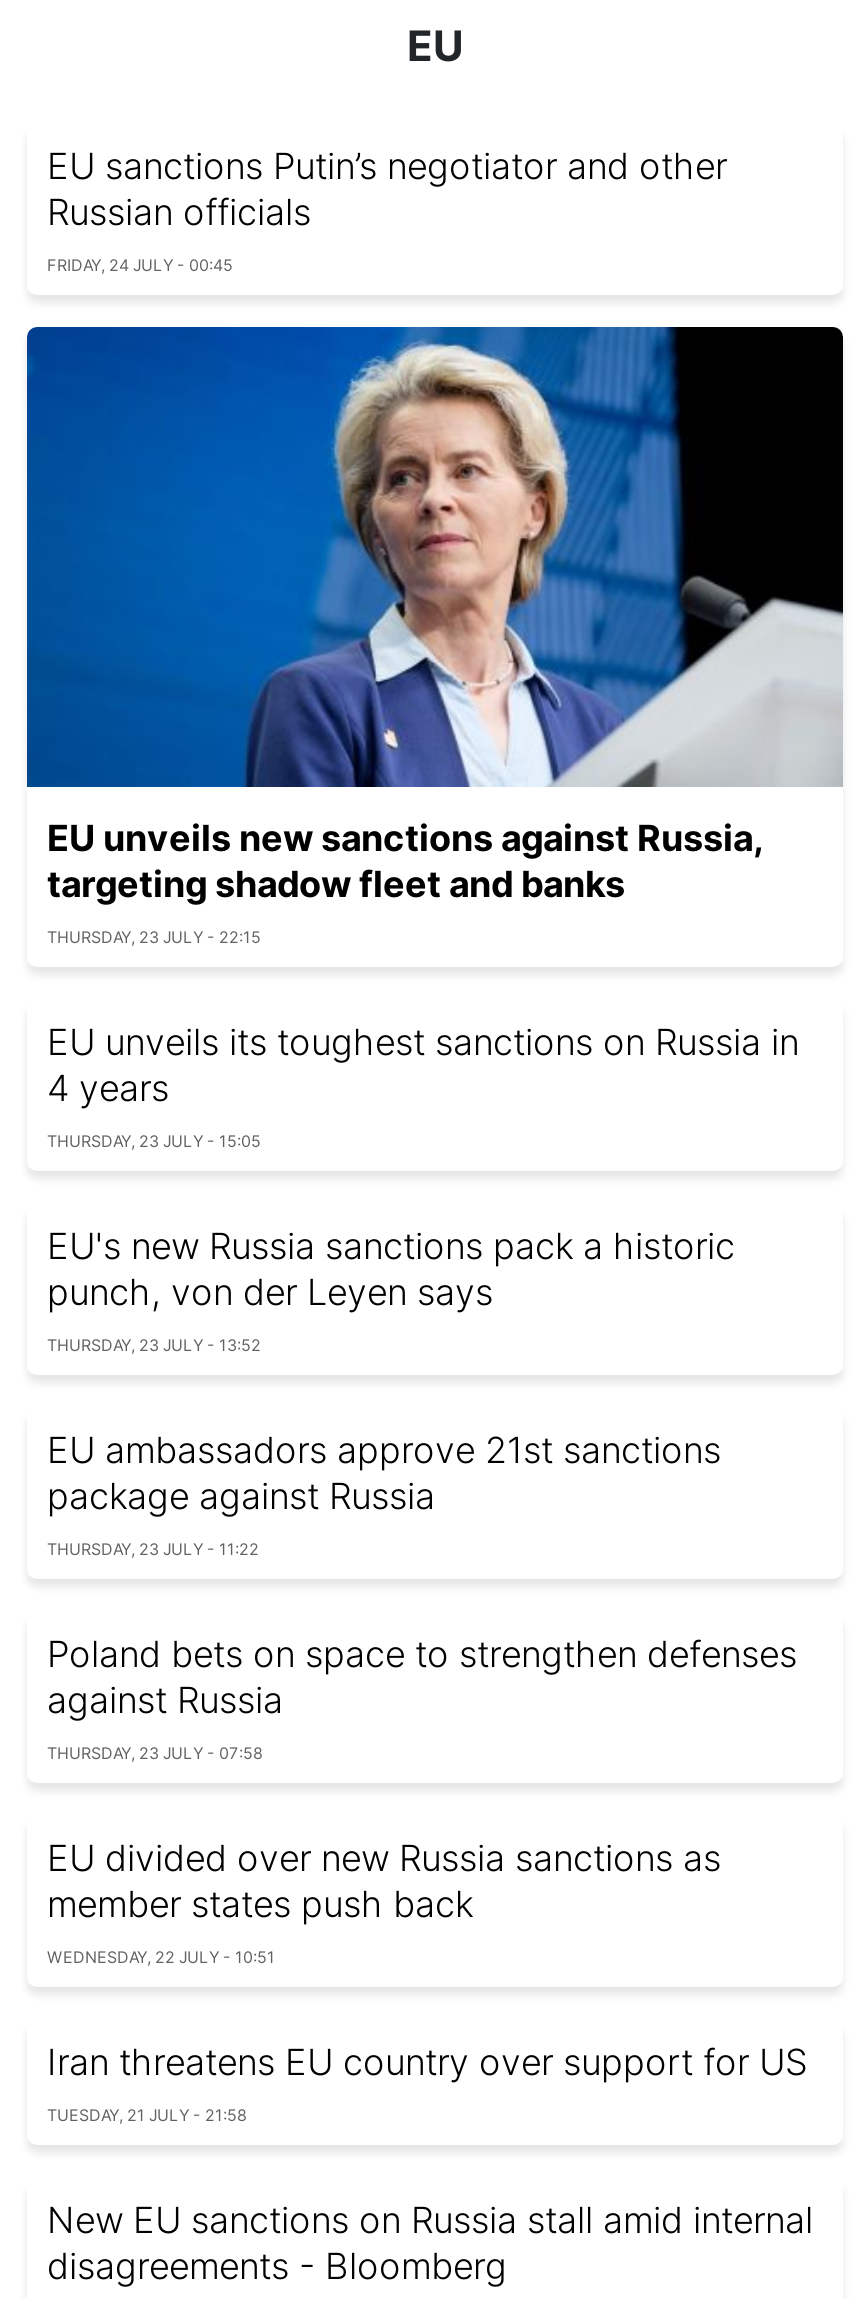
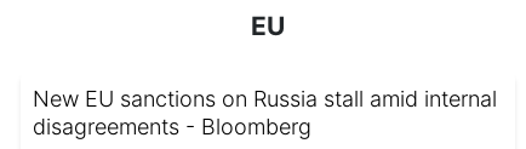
- EU sanctions Putin’s negotiator and other
- Russian officials
- FRIDAY, 24 JULY - 00:45

- [image]
- EU unveils new sanctions against Russia,
- targeting shadow fleet and banks
- THURSDAY, 23 JULY - 22:15
- EU unveils its toughest sanctions on Russia in
- 4 years
- THURSDAY, 23 JULY - 15:05
- EU's new Russia sanctions pack a historic
- punch, von der Leyen says
- THURSDAY, 23 JULY - 13:52
- EU ambassadors approve 21st sanctions
- package against Russia
- THURSDAY, 23 JULY - 11:22
- Poland bets on space to strengthen defenses
- against Russia
- THURSDAY, 23 JULY - 07:58
- EU divided over new Russia sanctions as
- member states push back
- WEDNESDAY, 22 JULY - 10:51
- Iran threatens EU country over support for US
- TUESDAY, 21 JULY - 21:58
